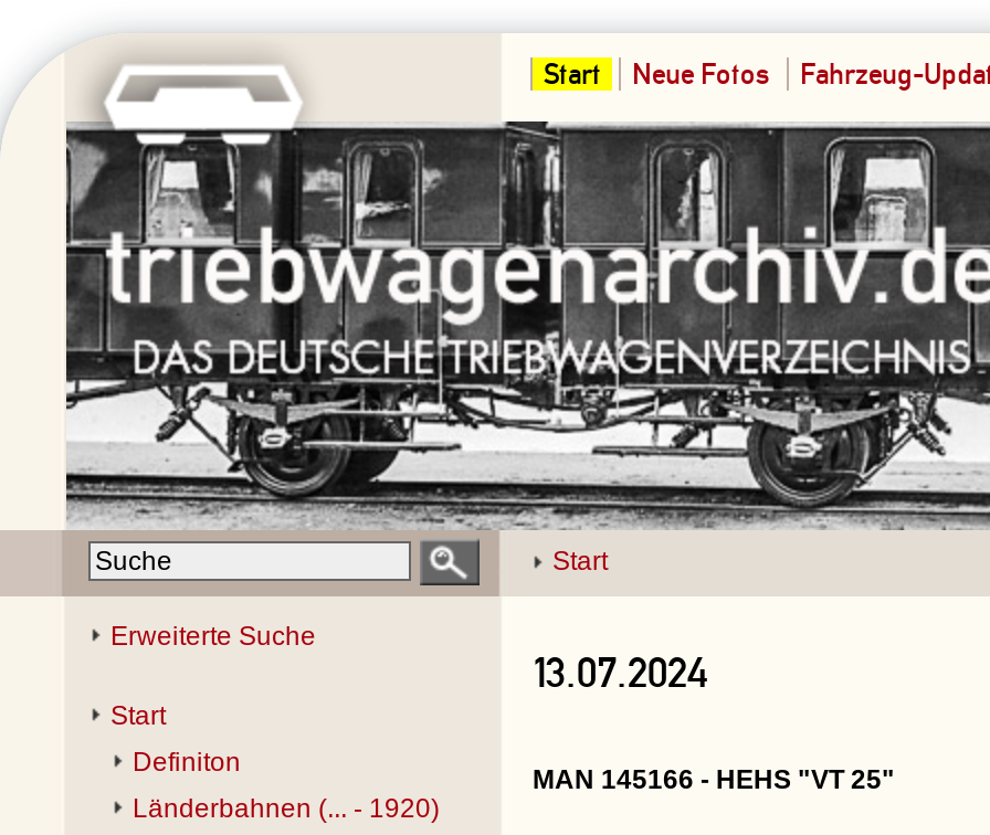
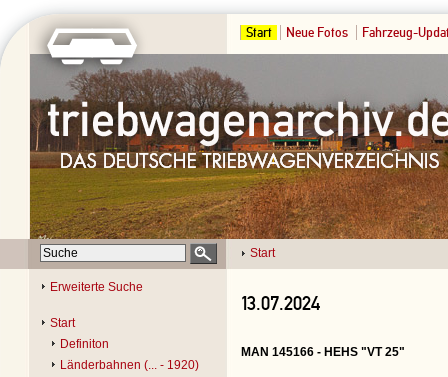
- [image]
+ [image]
